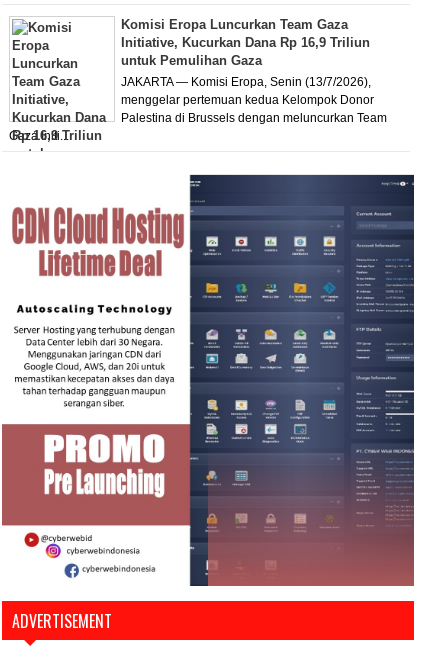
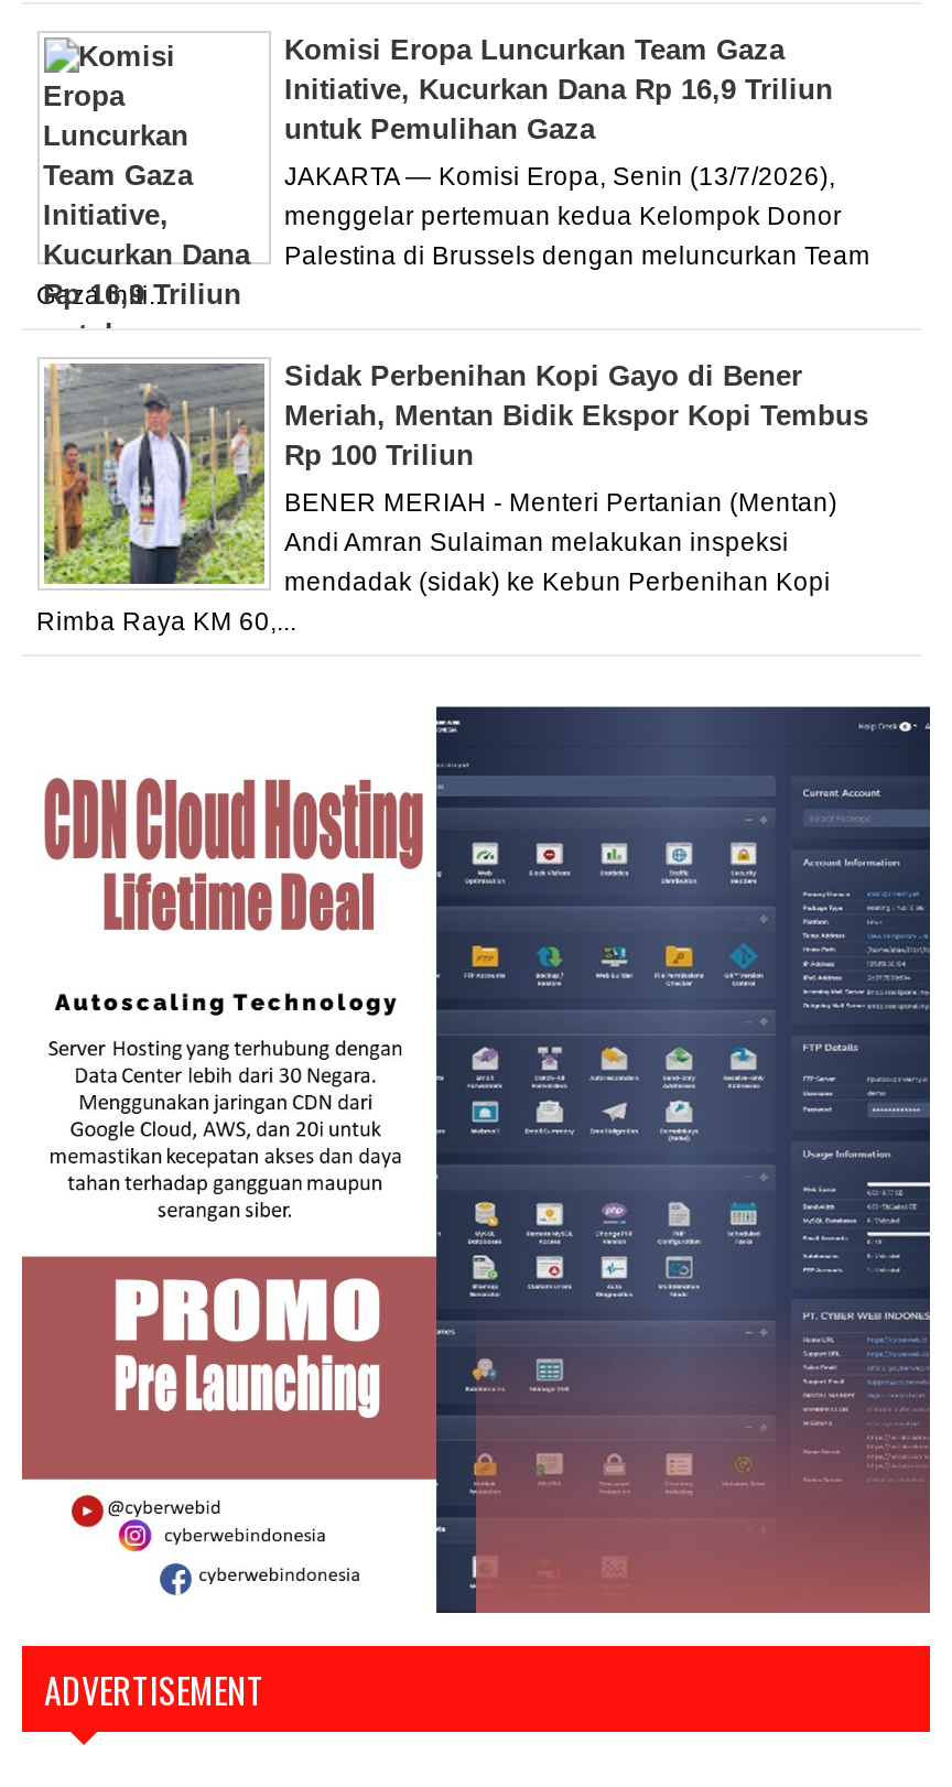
+ [image]
+ Sidak Perbenihan Kopi Gayo di Bener
+ Meriah, Mentan Bidik Ekspor Kopi Tembus
+ Rp 100 Triliun
+ BENER MERIAH - Menteri Pertanian (Mentan)
+ Andi Amran Sulaiman melakukan inspeksi
+ mendadak (sidak) ke Kebun Perbenihan Kopi
+ Rimba Raya KM 60,...
